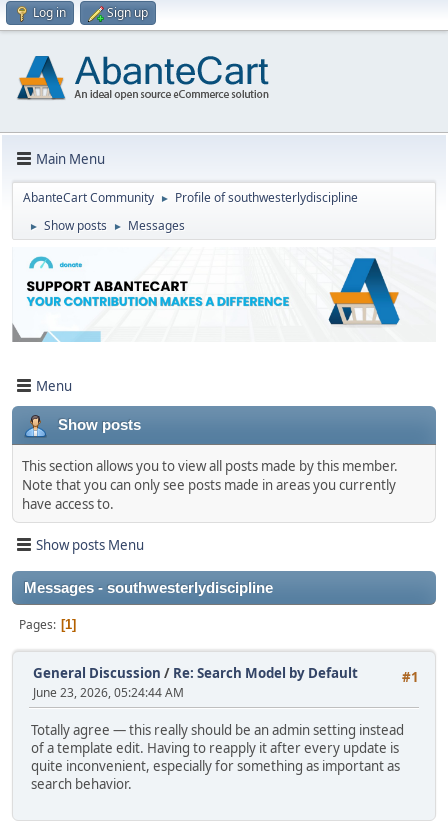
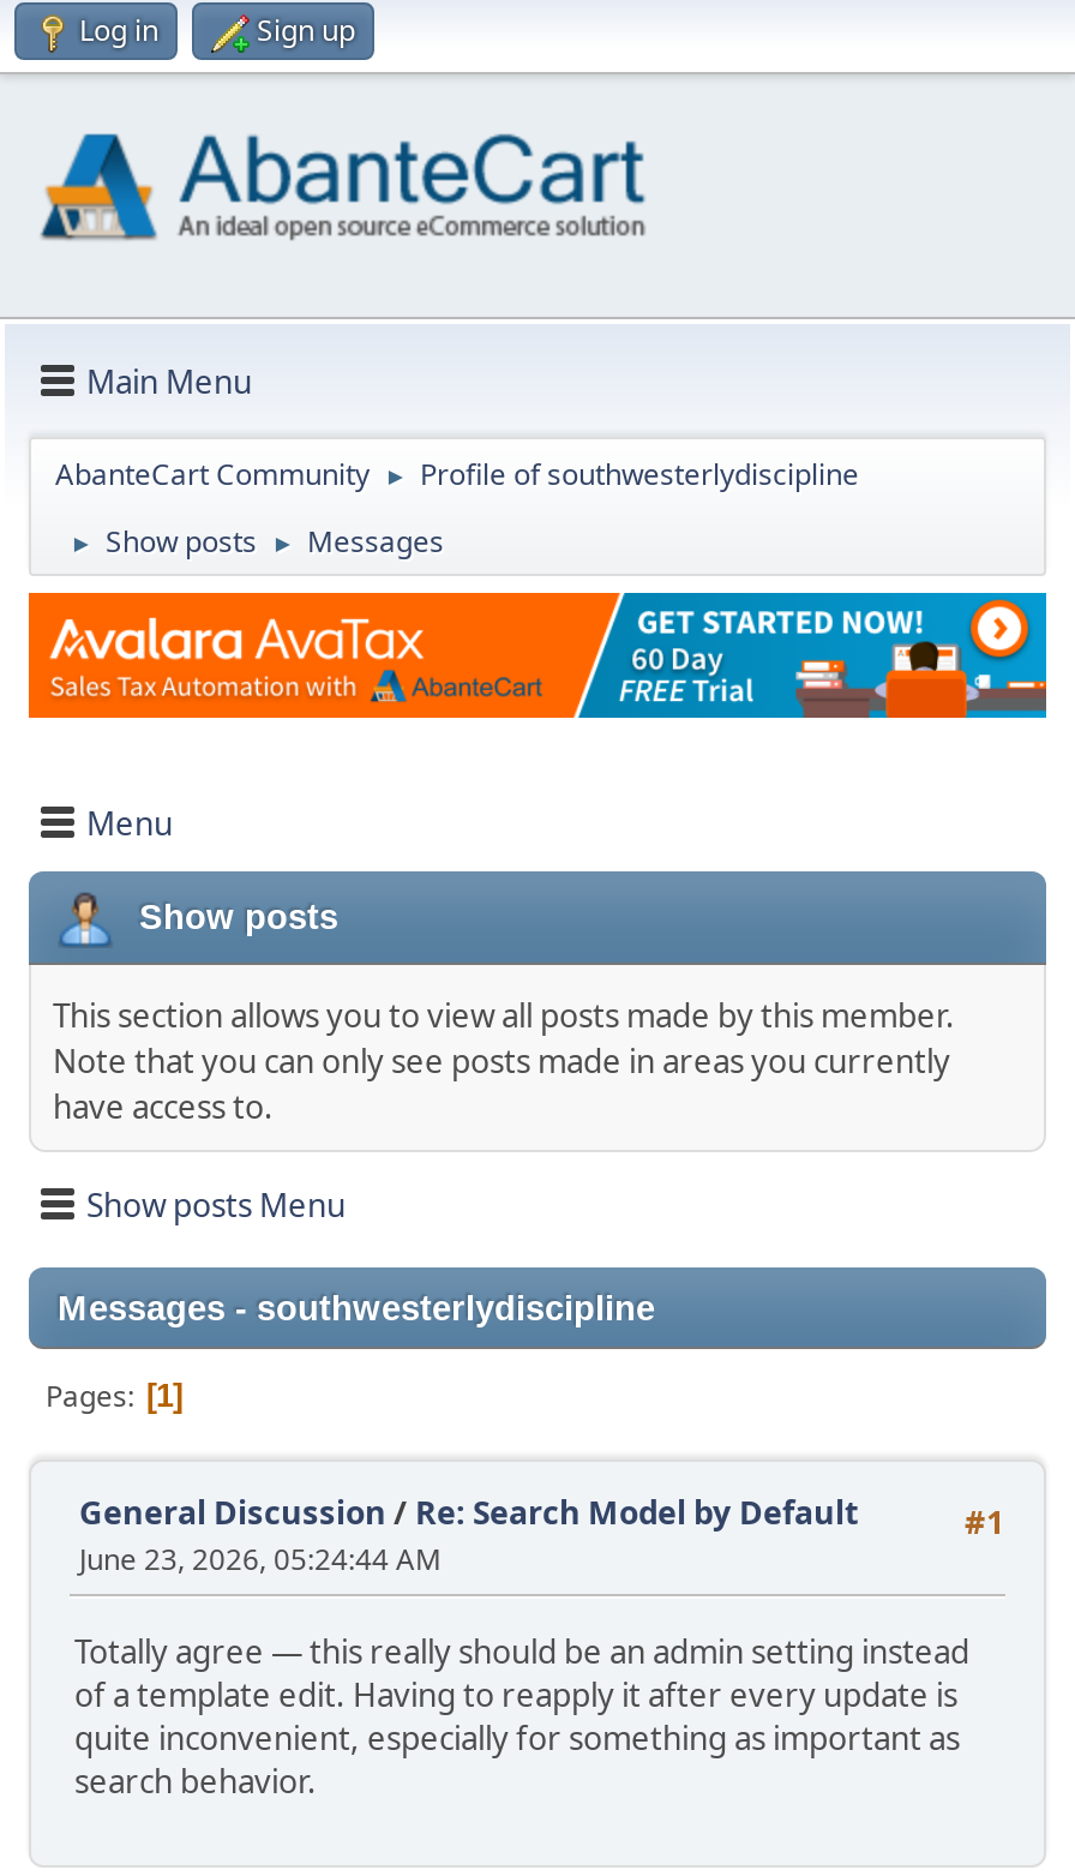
- [image]
+ [image]
